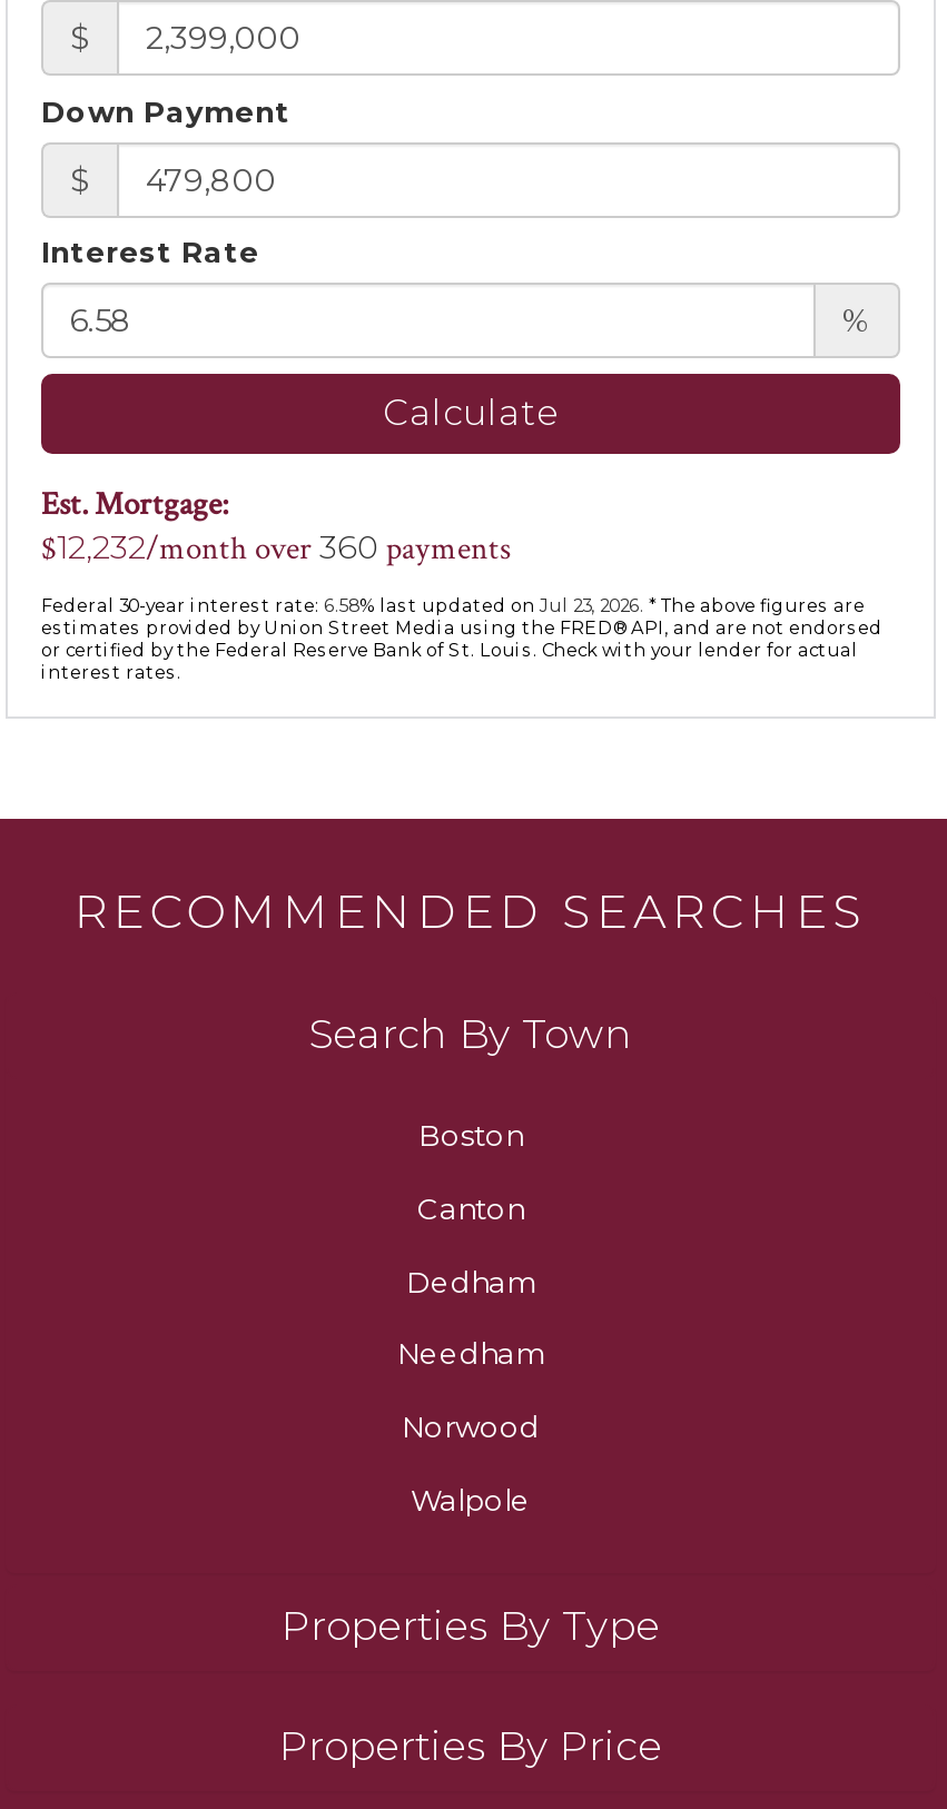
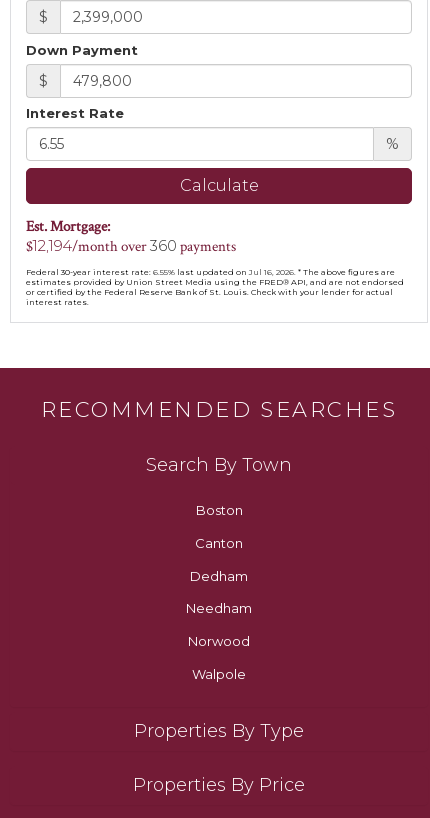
- $12,232/month over 360 payments
+ $12,194/month over 360 payments

- Federal 30-year interest rate: 6.58% last updated on Jul 23, 2026. * The above figures are
+ Federal 30-year interest rate: 6.55% last updated on Jul 16, 2026. * The above figures are
